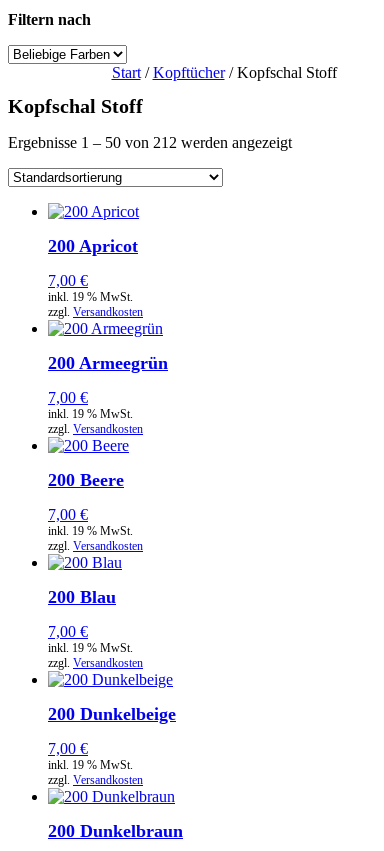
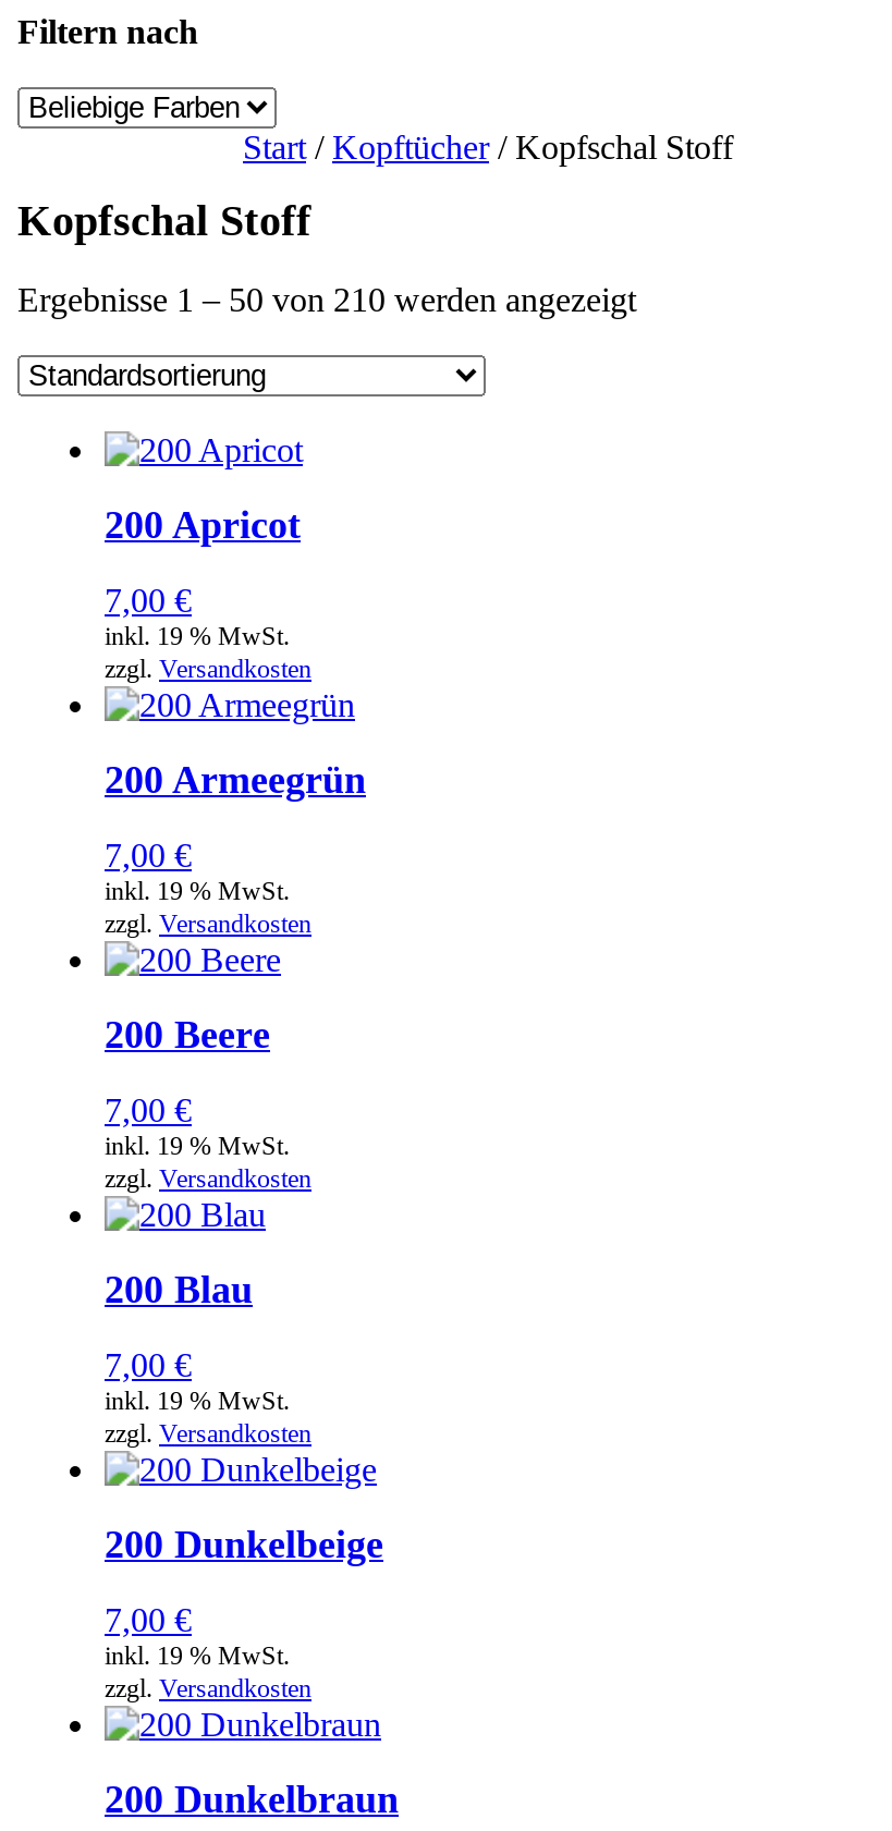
- Ergebnisse 1 – 50 von 212 werden angezeigt
+ Ergebnisse 1 – 50 von 210 werden angezeigt
